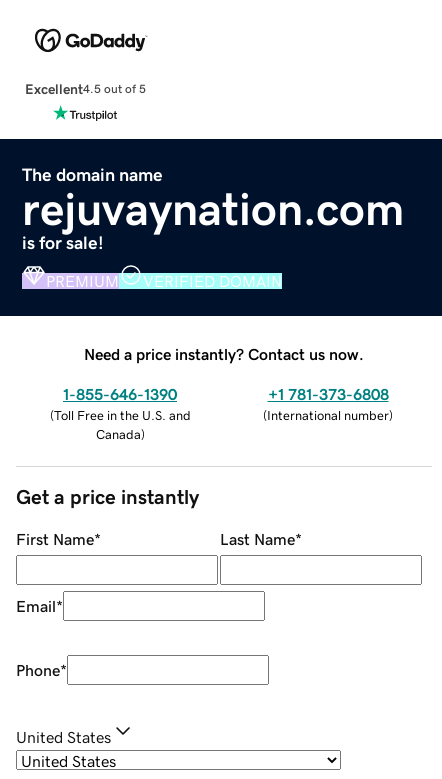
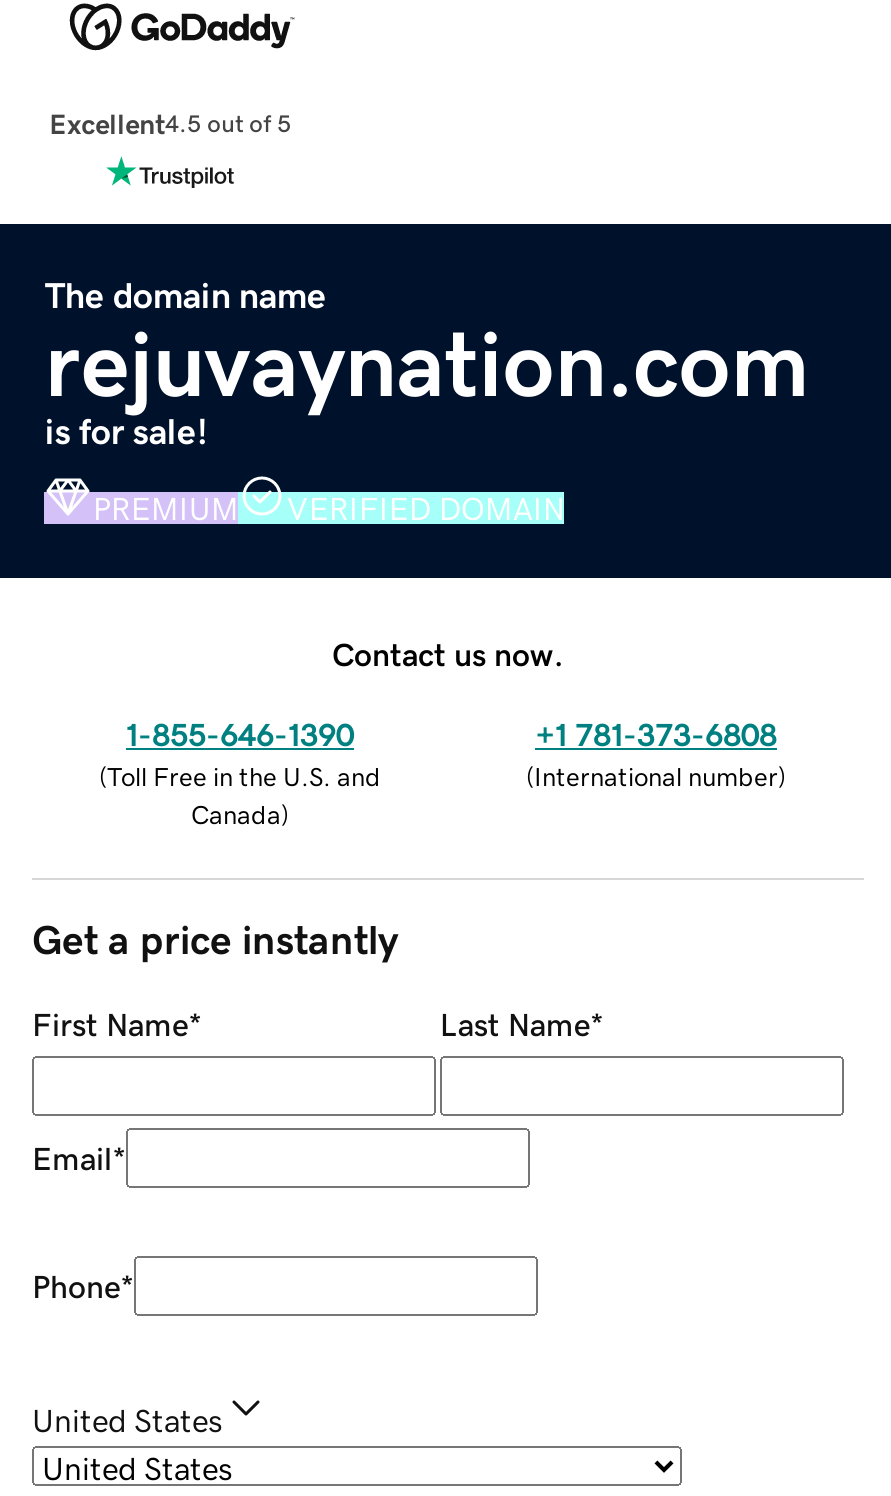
- Need a price instantly? Contact us now.
+ Contact us now.
